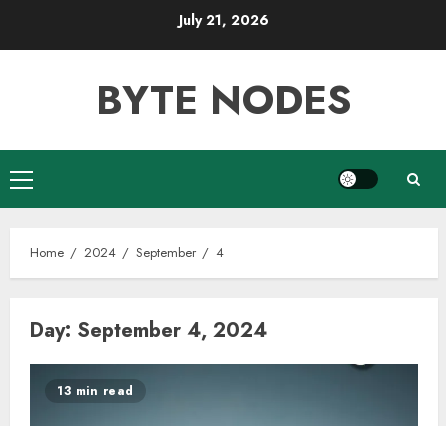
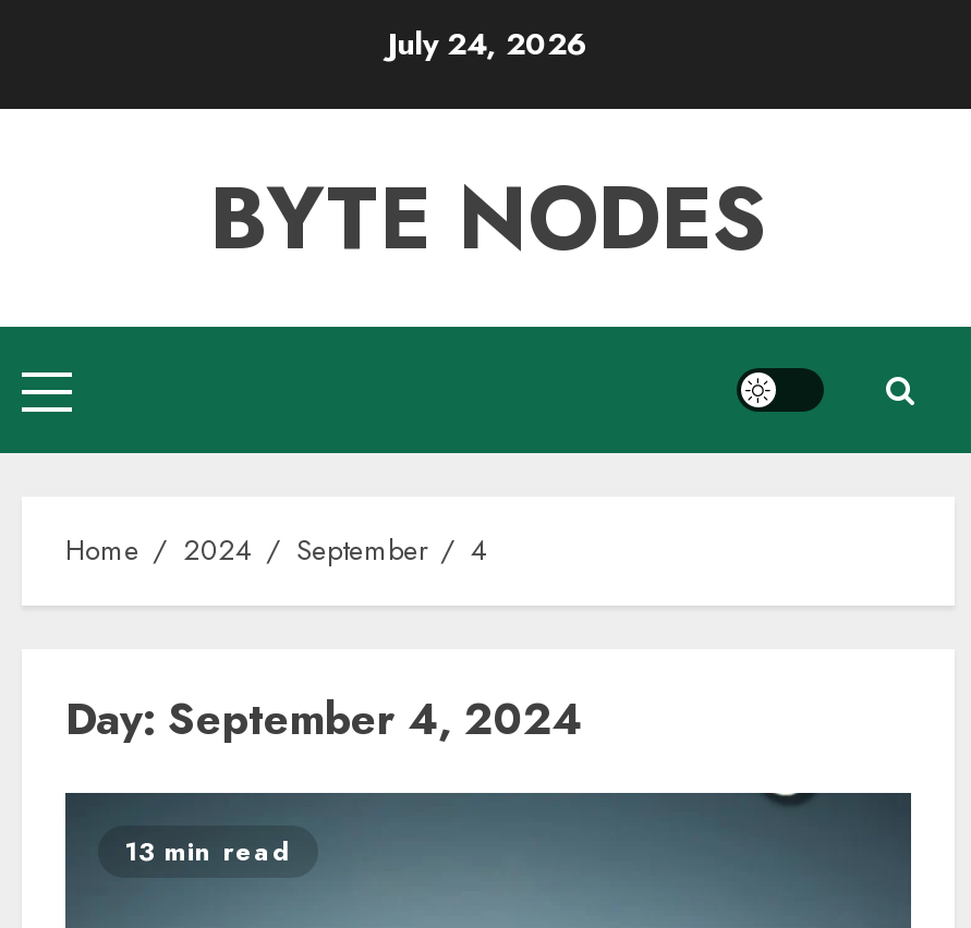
- July 21, 2026
+ July 24, 2026
